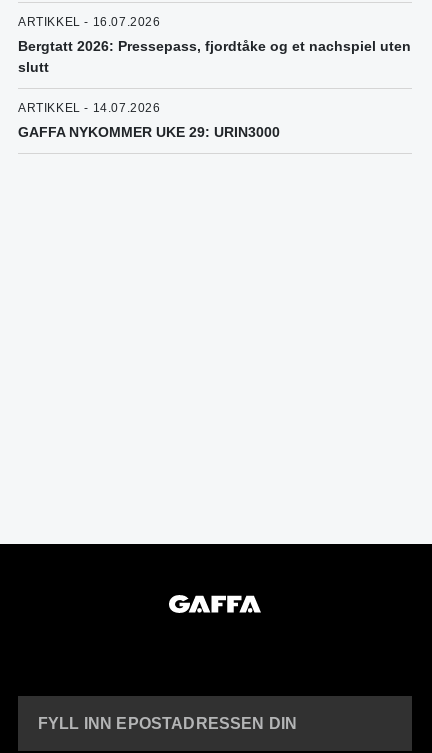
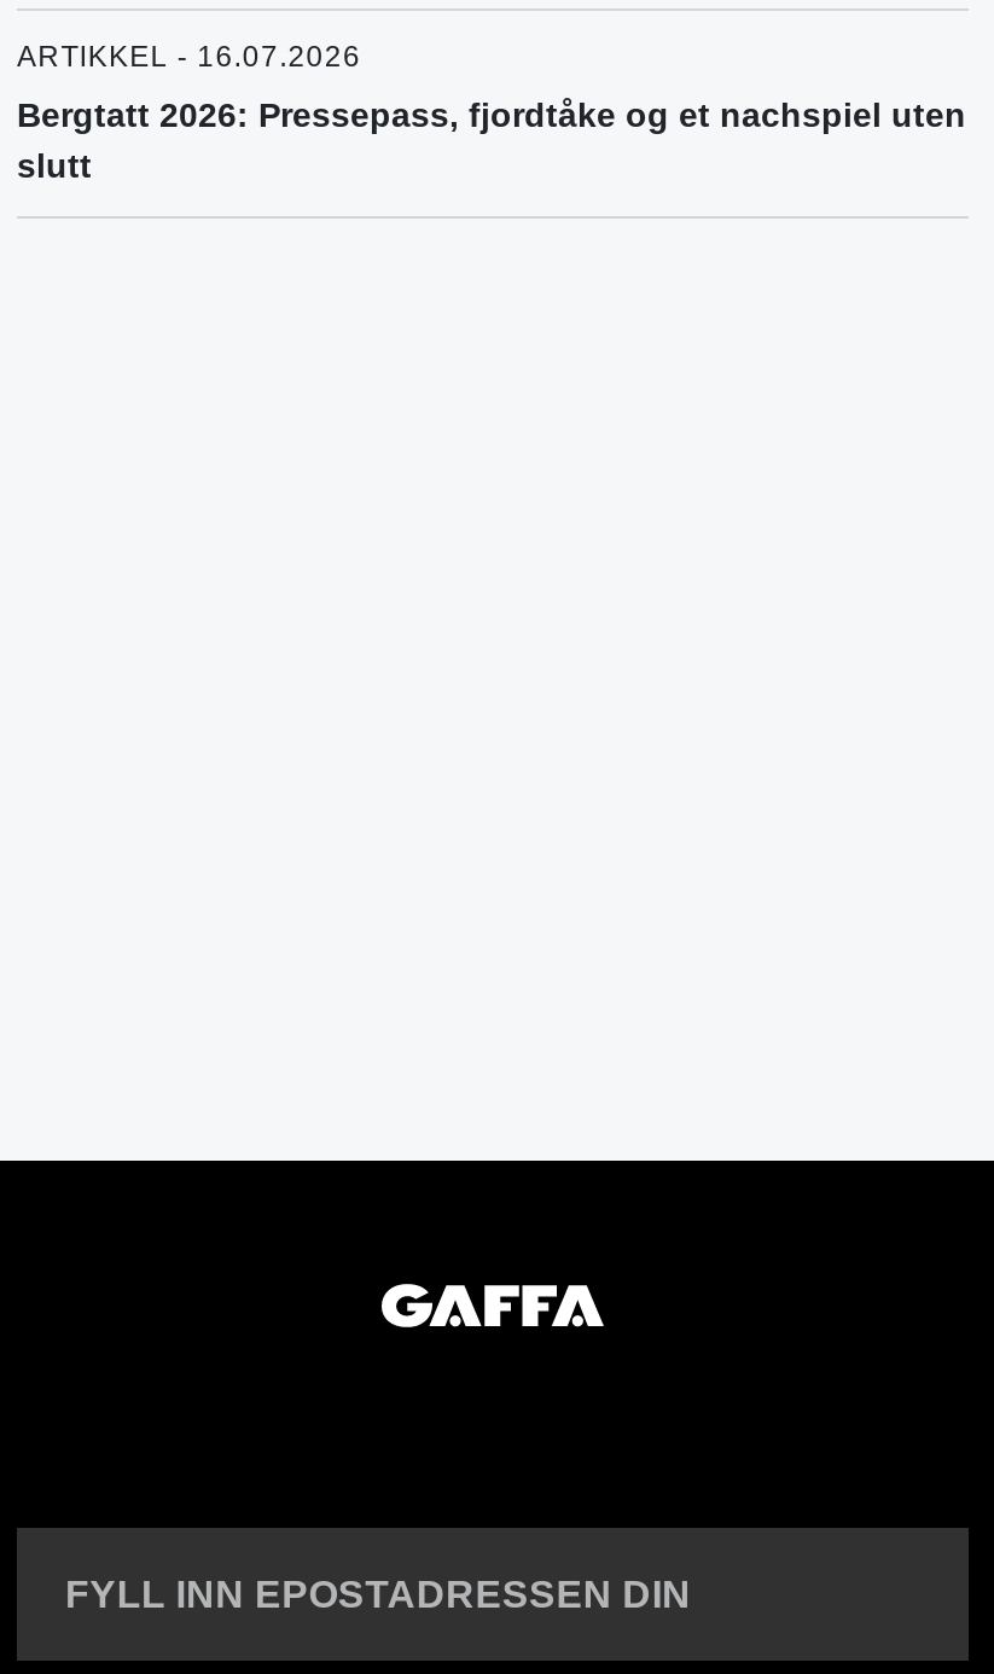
- ARTIKKEL - 14.07.2026
- GAFFA NYKOMMER UKE 29: URIN3000
